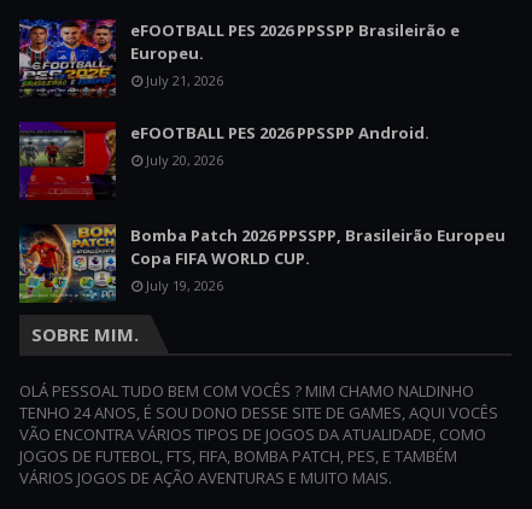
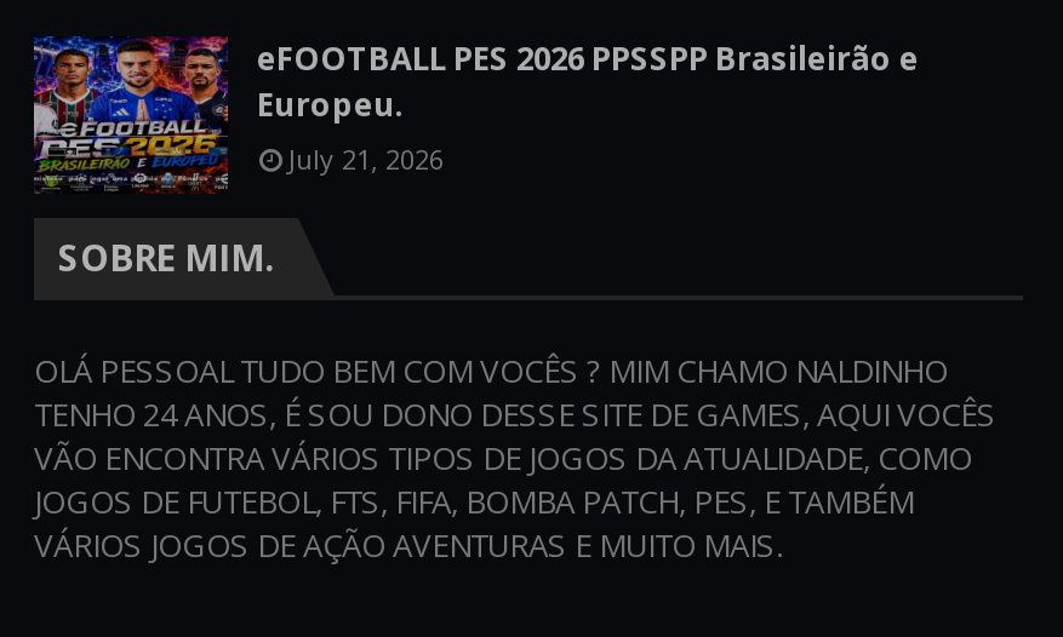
- [image]
- eFOOTBALL PES 2026 PPSSPP Android.
- July 20, 2026

- [image]
- Bomba Patch 2026 PPSSPP, Brasileirão Europeu
- Copa FIFA WORLD CUP.
- July 19, 2026
